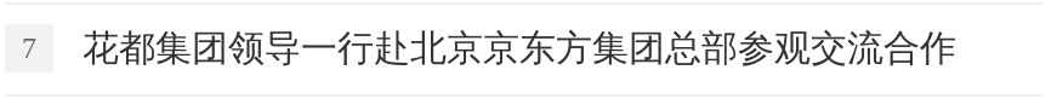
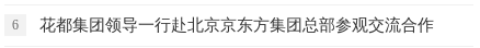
- 7 花都集团领导一行赴北京京东方集团总部参观交流合作
+ 6 花都集团领导一行赴北京京东方集团总部参观交流合作
